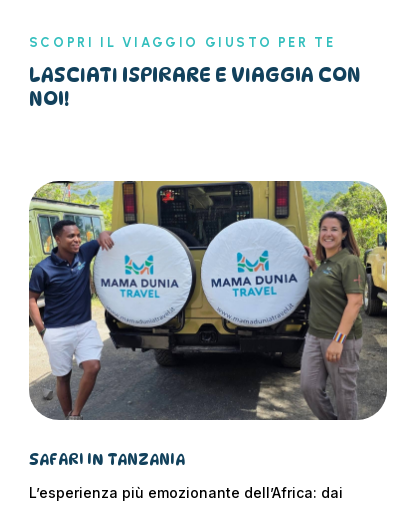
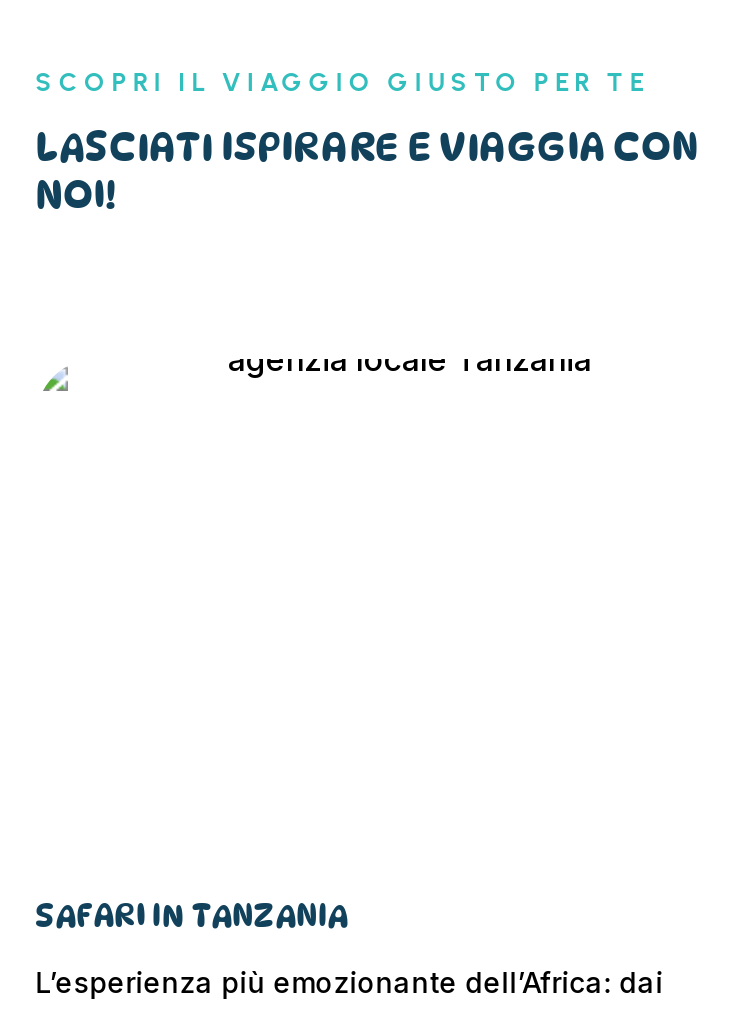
- [image]
